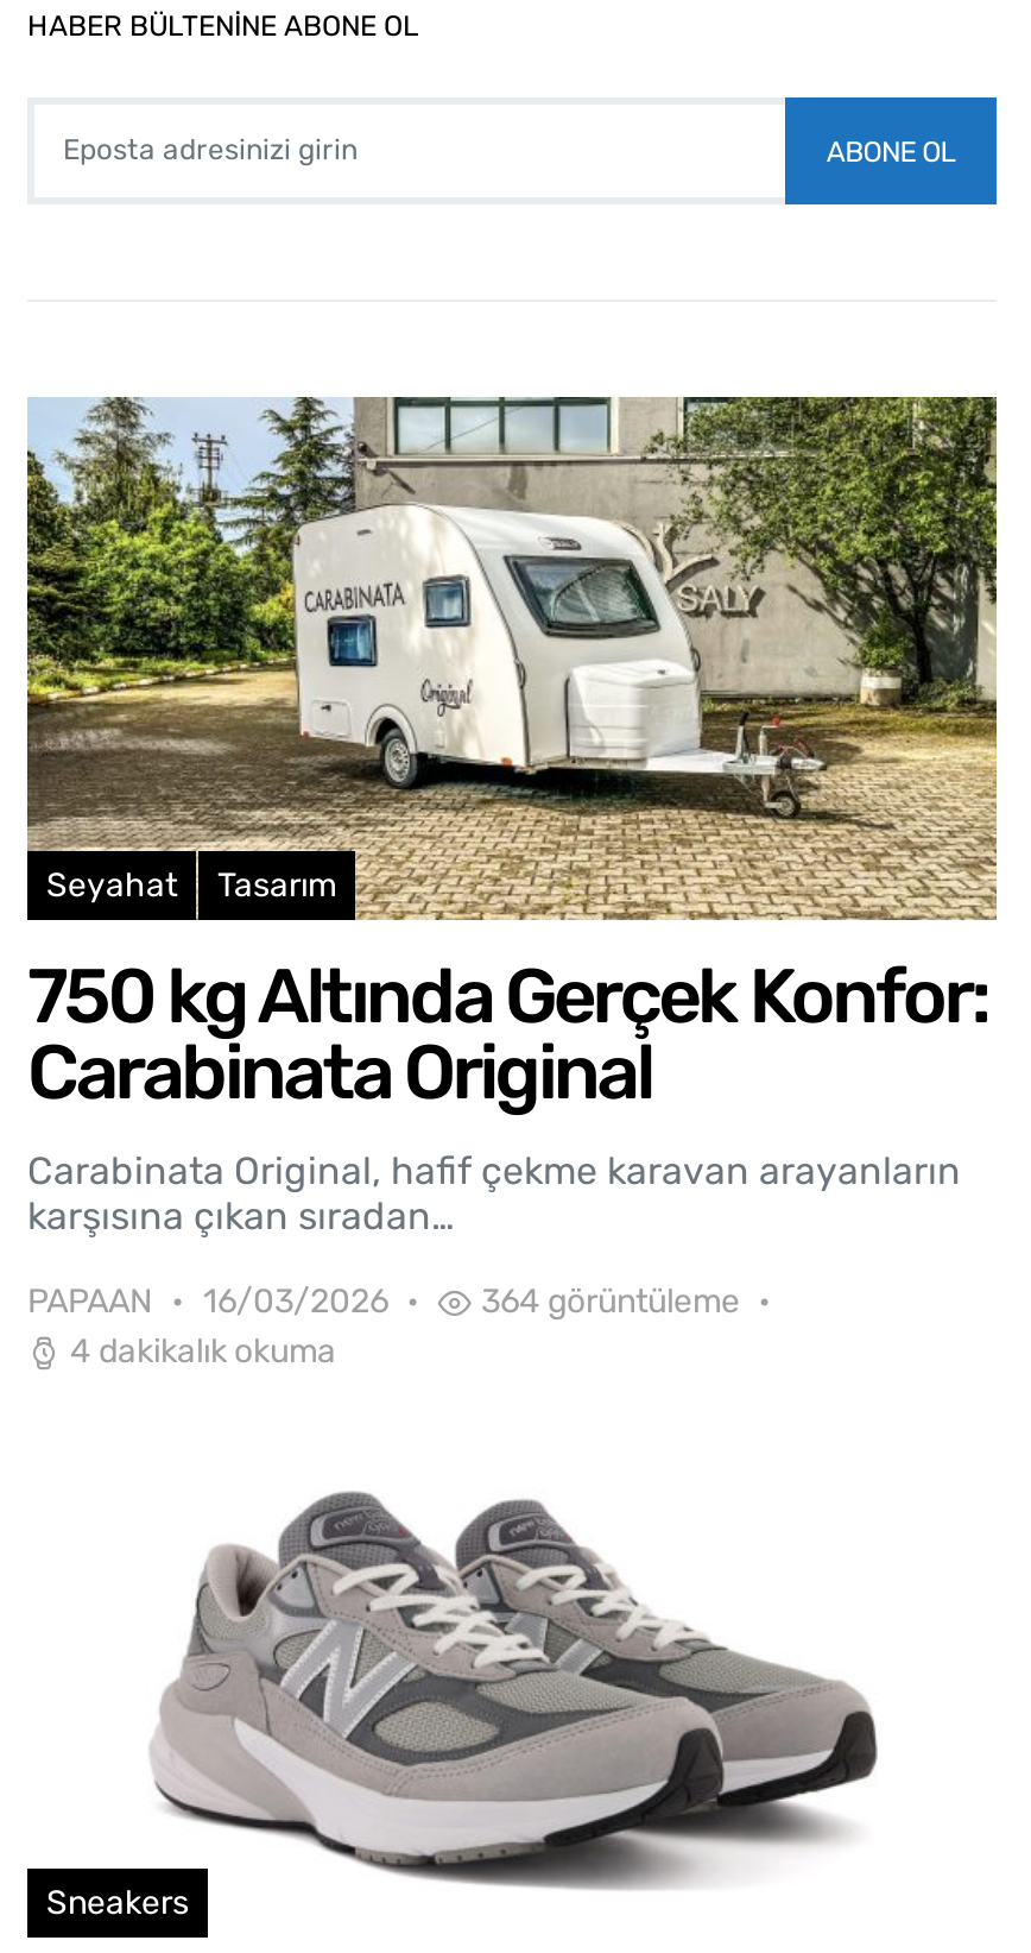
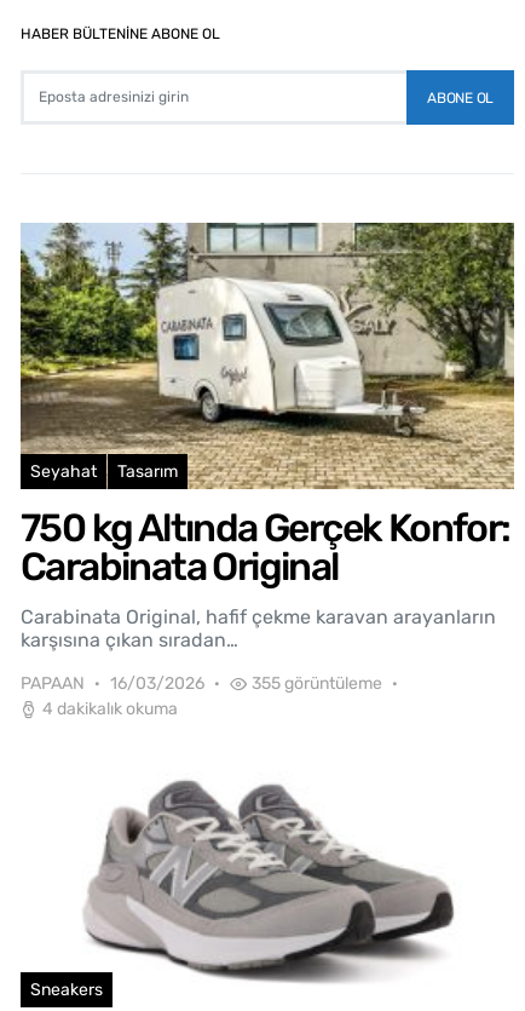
- 364 görüntüleme
+ 355 görüntüleme
